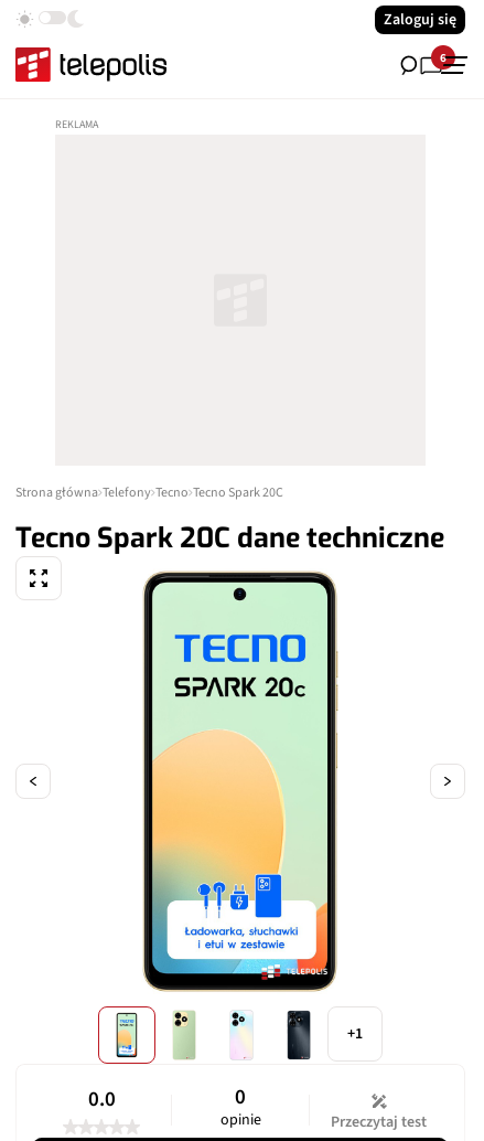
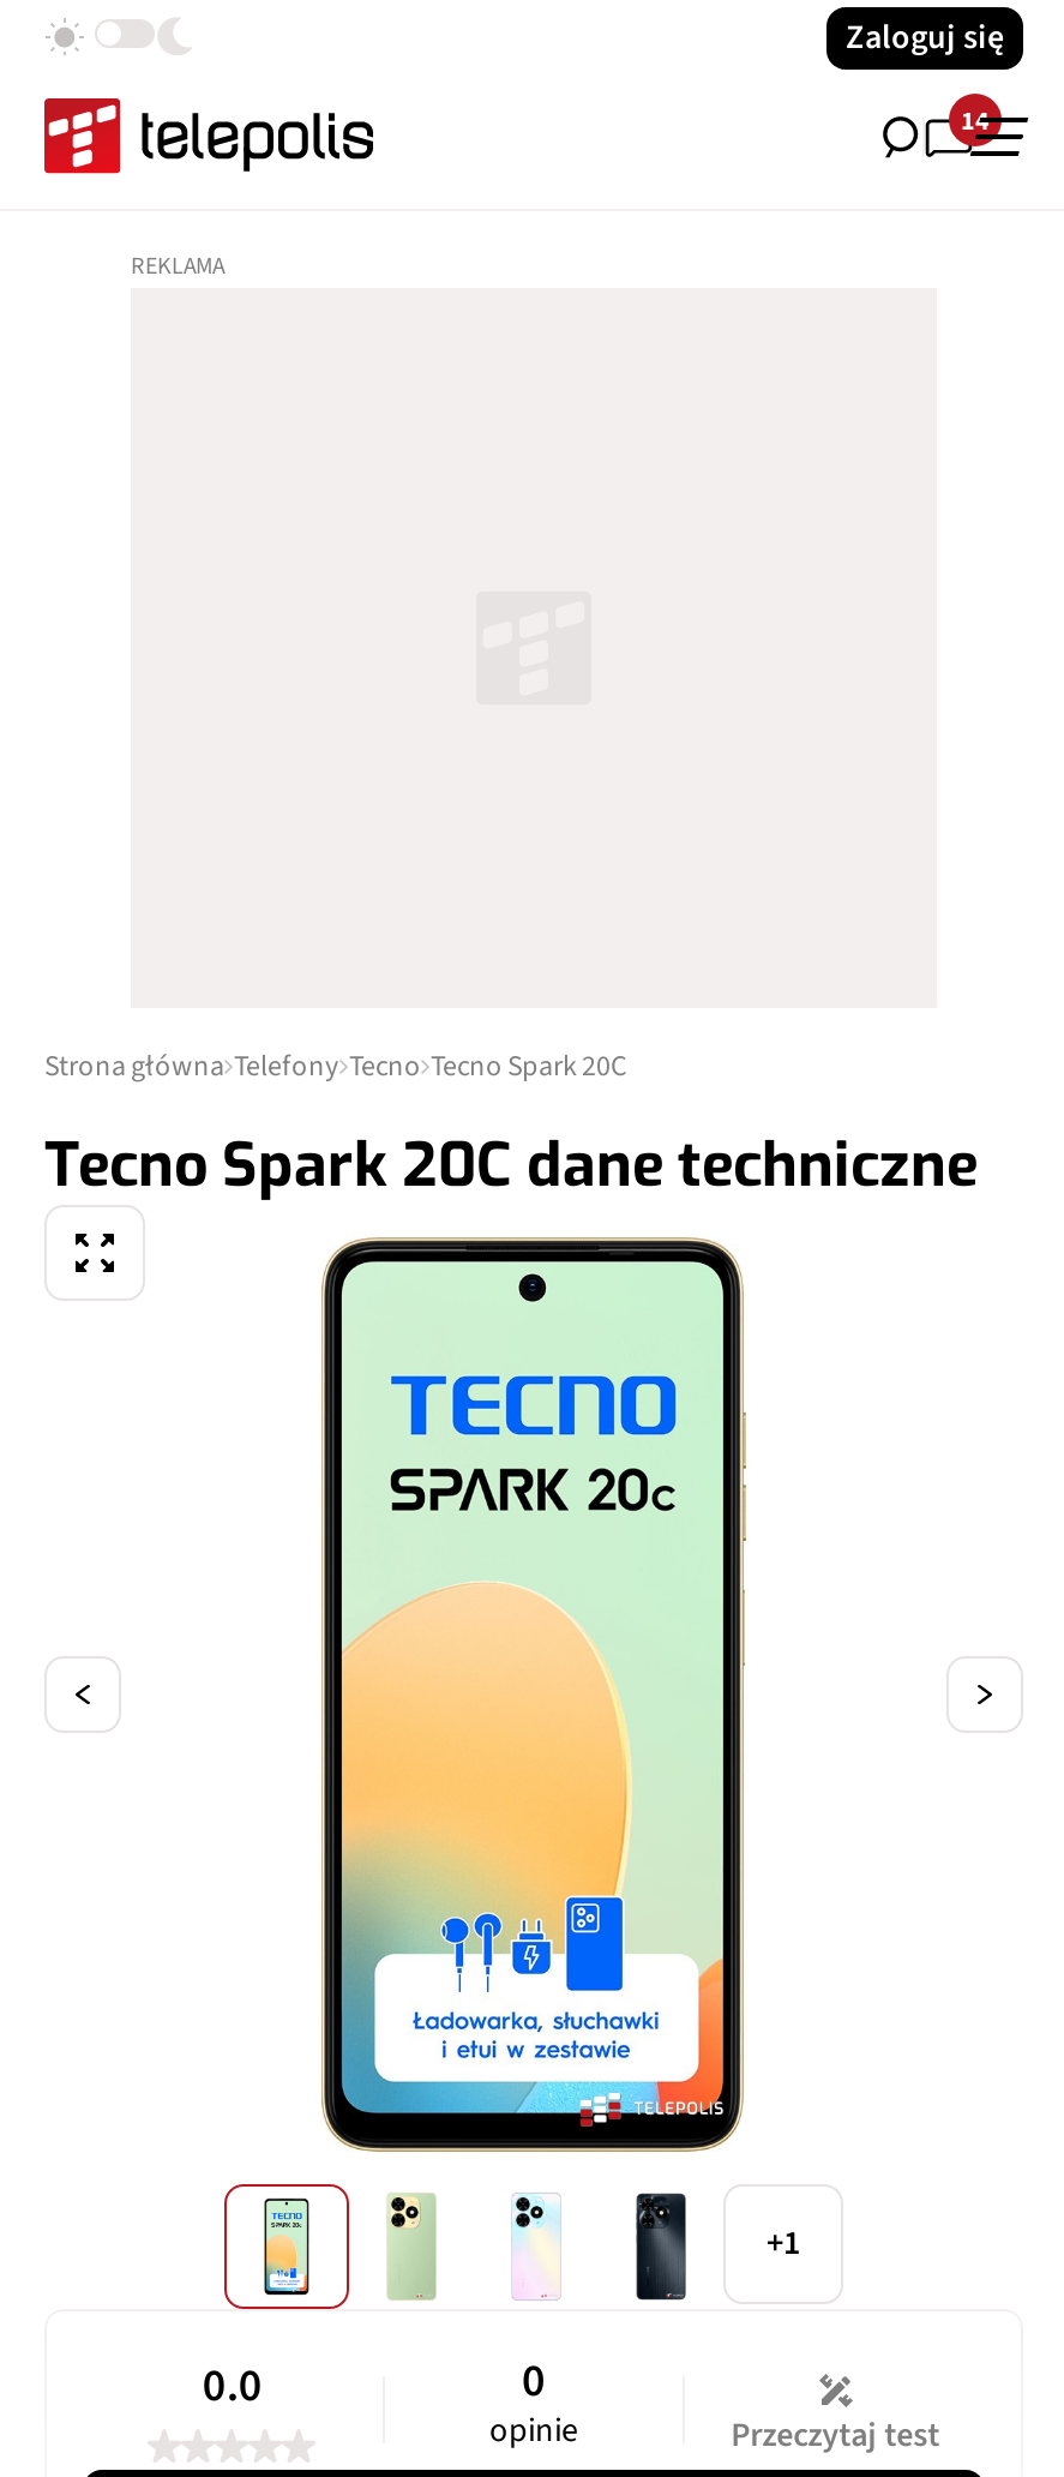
- 6
+ 14
